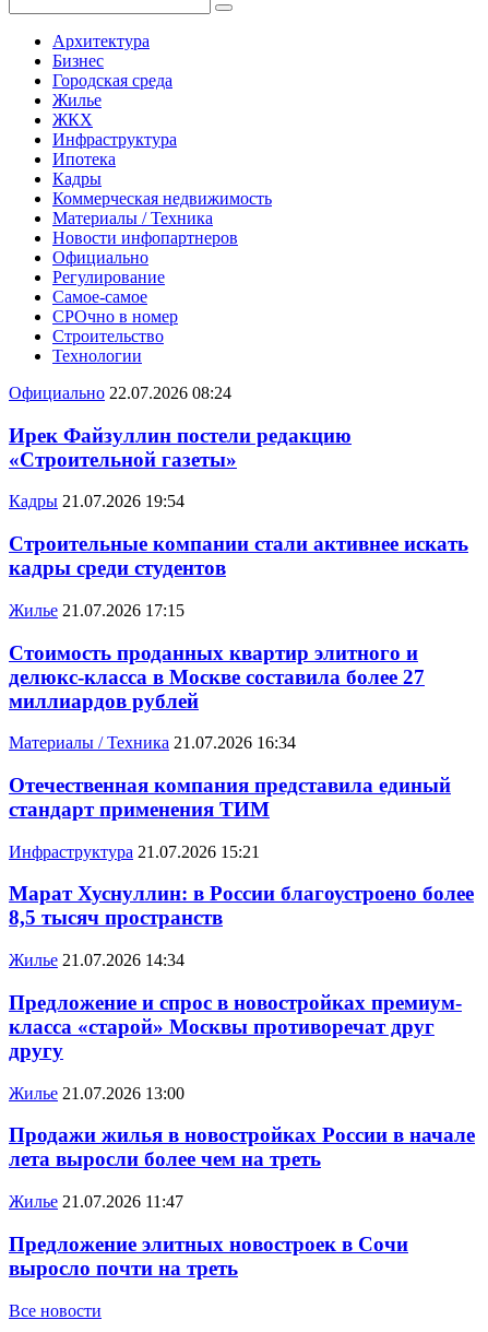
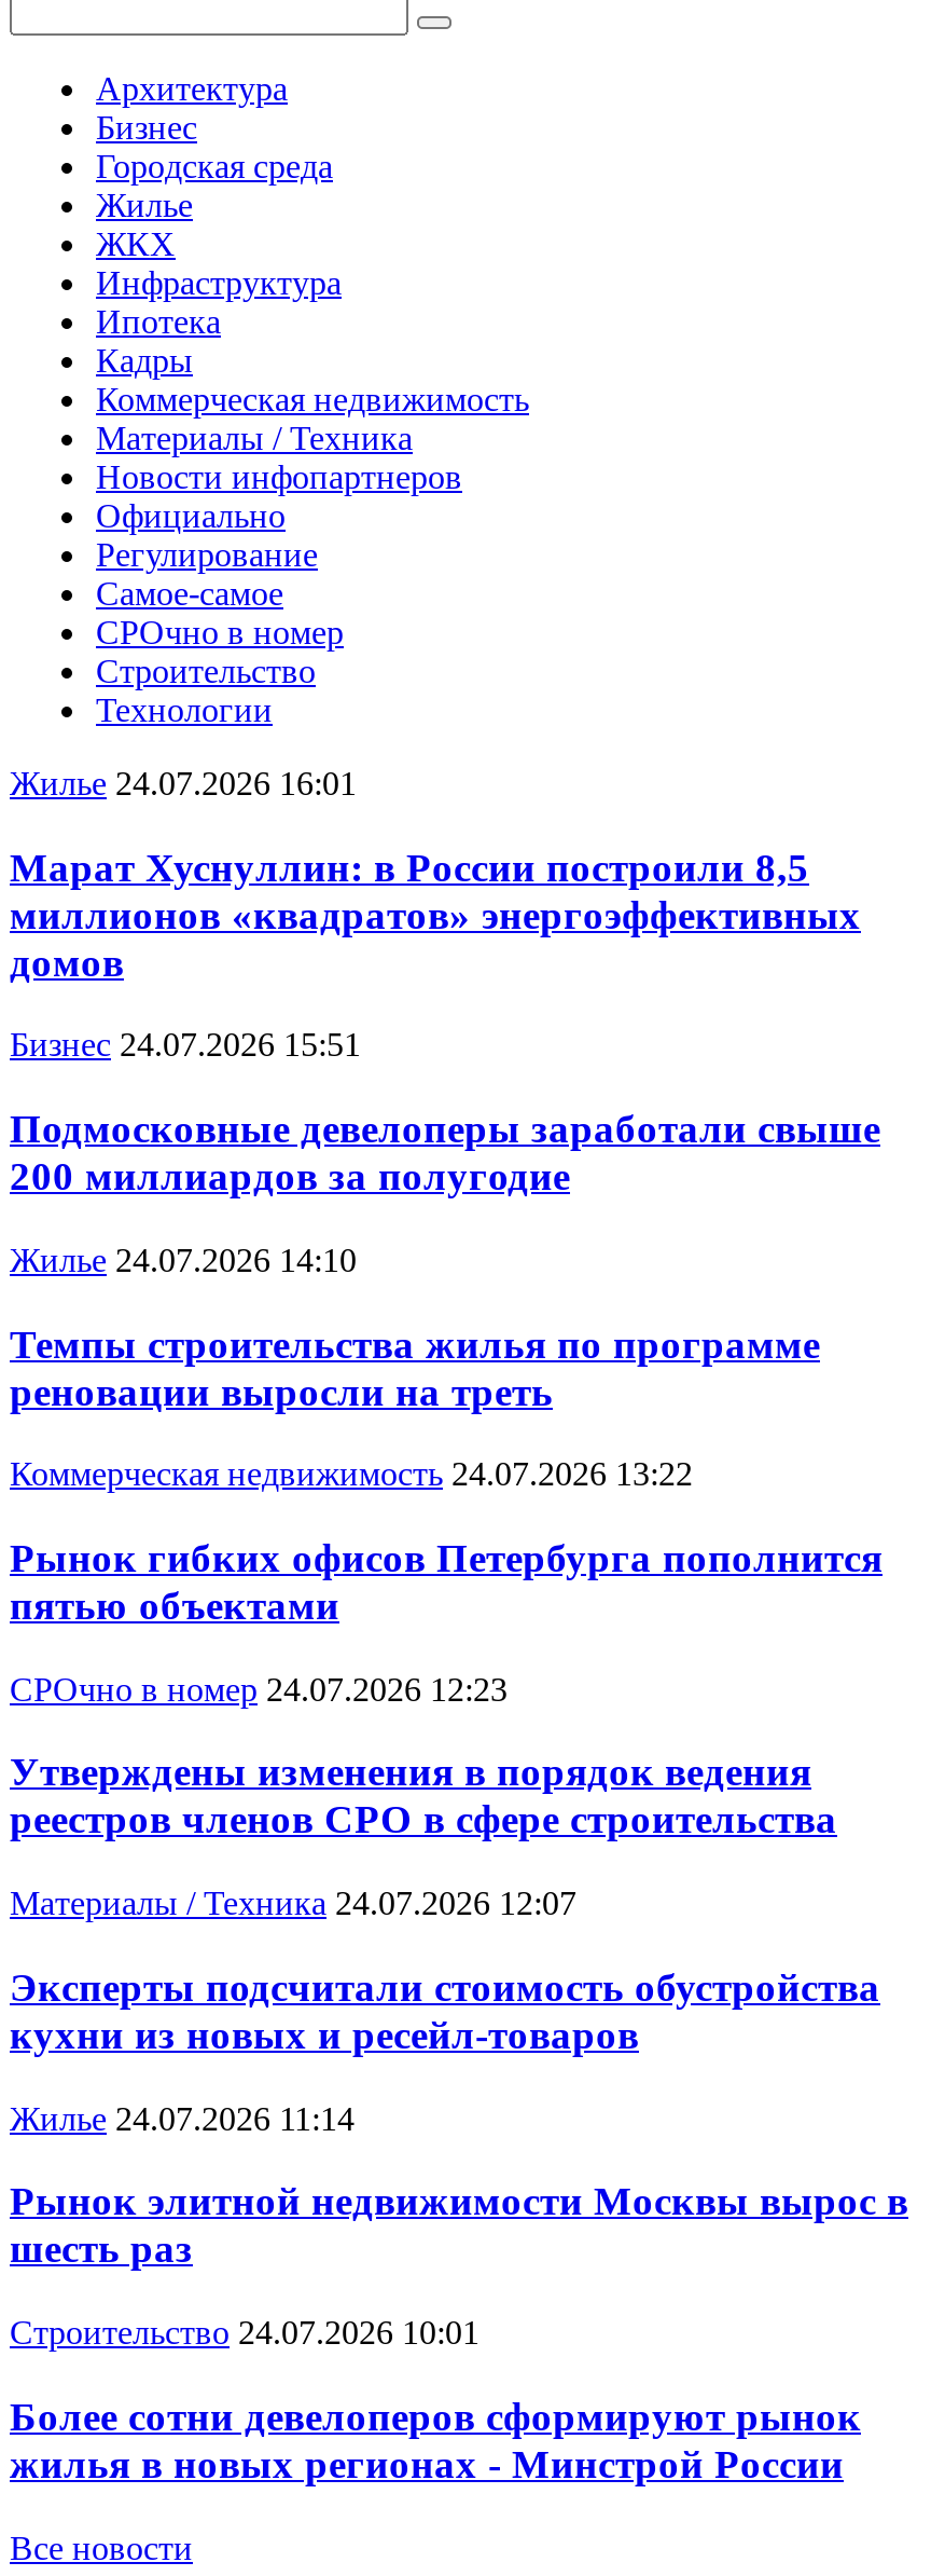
- Официально 22.07.2026 08:24
+ Жилье 24.07.2026 16:01

- Ирек Файзуллин постели редакцию
- «Строительной газеты»
+ Марат Хуснуллин: в России построили 8,5
+ миллионов «квадратов» энергоэффективных
+ домов

- Кадры 21.07.2026 19:54
+ Бизнес 24.07.2026 15:51

- Строительные компании стали активнее искать
- кадры среди студентов
+ Подмосковные девелоперы заработали свыше
+ 200 миллиардов за полугодие

- Жилье 21.07.2026 17:15
+ Жилье 24.07.2026 14:10

- Стоимость проданных квартир элитного и
- делюкс-класса в Москве составила более 27
- миллиардов рублей
+ Темпы строительства жилья по программе
+ реновации выросли на треть

- Материалы / Техника 21.07.2026 16:34
+ Коммерческая недвижимость 24.07.2026 13:22

- Отечественная компания представила единый
- стандарт применения ТИМ
+ Рынок гибких офисов Петербурга пополнится
+ пятью объектами

- Инфраструктура 21.07.2026 15:21
+ СРОчно в номер 24.07.2026 12:23

- Марат Хуснуллин: в России благоустроено более
- 8,5 тысяч пространств
+ Утверждены изменения в порядок ведения
+ реестров членов СРО в сфере строительства

- Жилье 21.07.2026 14:34
+ Материалы / Техника 24.07.2026 12:07

- Предложение и спрос в новостройках премиум-
- класса «старой» Москвы противоречат друг
- другу
+ Эксперты подсчитали стоимость обустройства
+ кухни из новых и ресейл-товаров

- Жилье 21.07.2026 13:00
+ Жилье 24.07.2026 11:14

- Продажи жилья в новостройках России в начале
- лета выросли более чем на треть
+ Рынок элитной недвижимости Москвы вырос в
+ шесть раз

- Жилье 21.07.2026 11:47
+ Строительство 24.07.2026 10:01

- Предложение элитных новостроек в Сочи
- выросло почти на треть
+ Более сотни девелоперов сформируют рынок
+ жилья в новых регионах - Минстрой России
